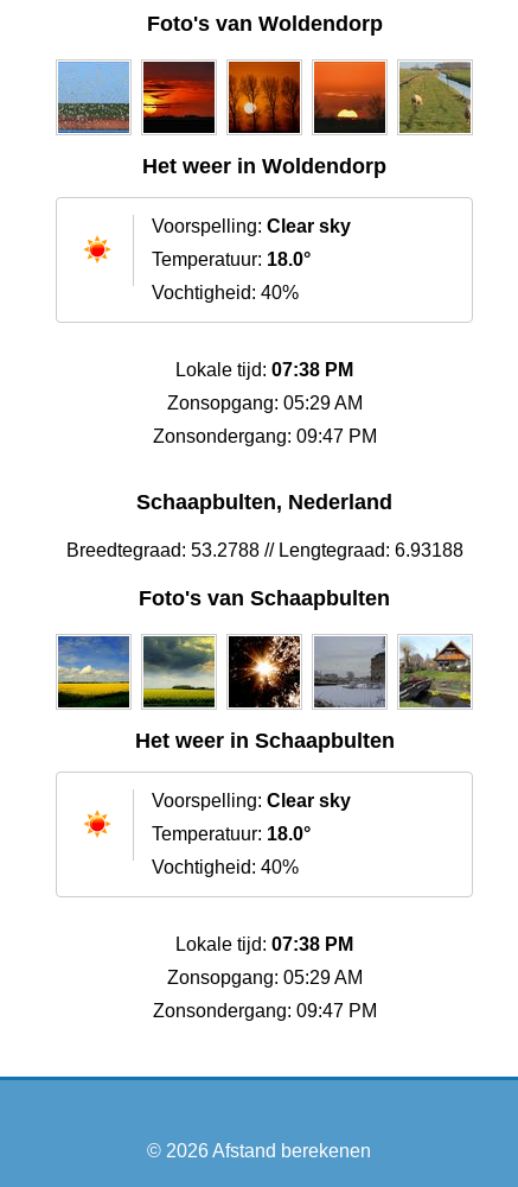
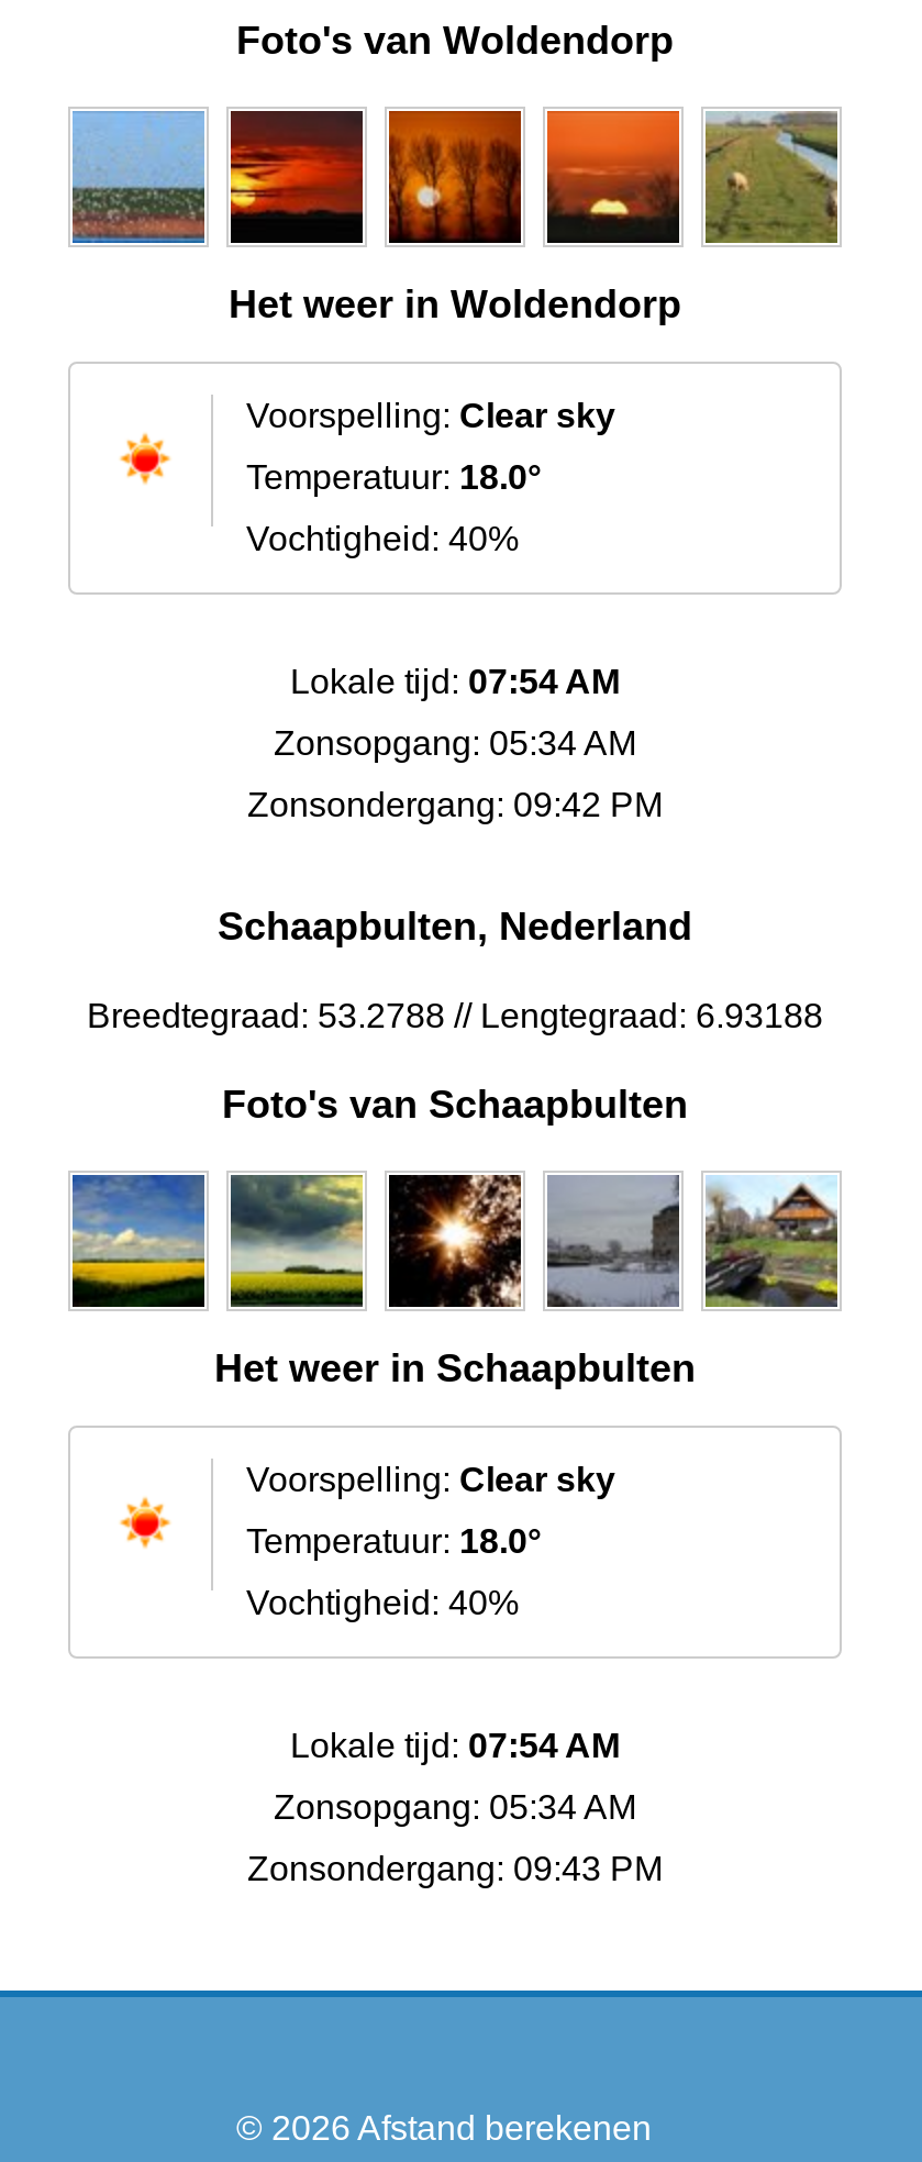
- Lokale tijd: 07:38 PM
+ Lokale tijd: 07:54 AM

- Zonsopgang: 05:29 AM
+ Zonsopgang: 05:34 AM

- Zonsondergang: 09:47 PM
+ Zonsondergang: 09:42 PM

- Lokale tijd: 07:38 PM
+ Lokale tijd: 07:54 AM

- Zonsopgang: 05:29 AM
+ Zonsopgang: 05:34 AM

- Zonsondergang: 09:47 PM
+ Zonsondergang: 09:43 PM
